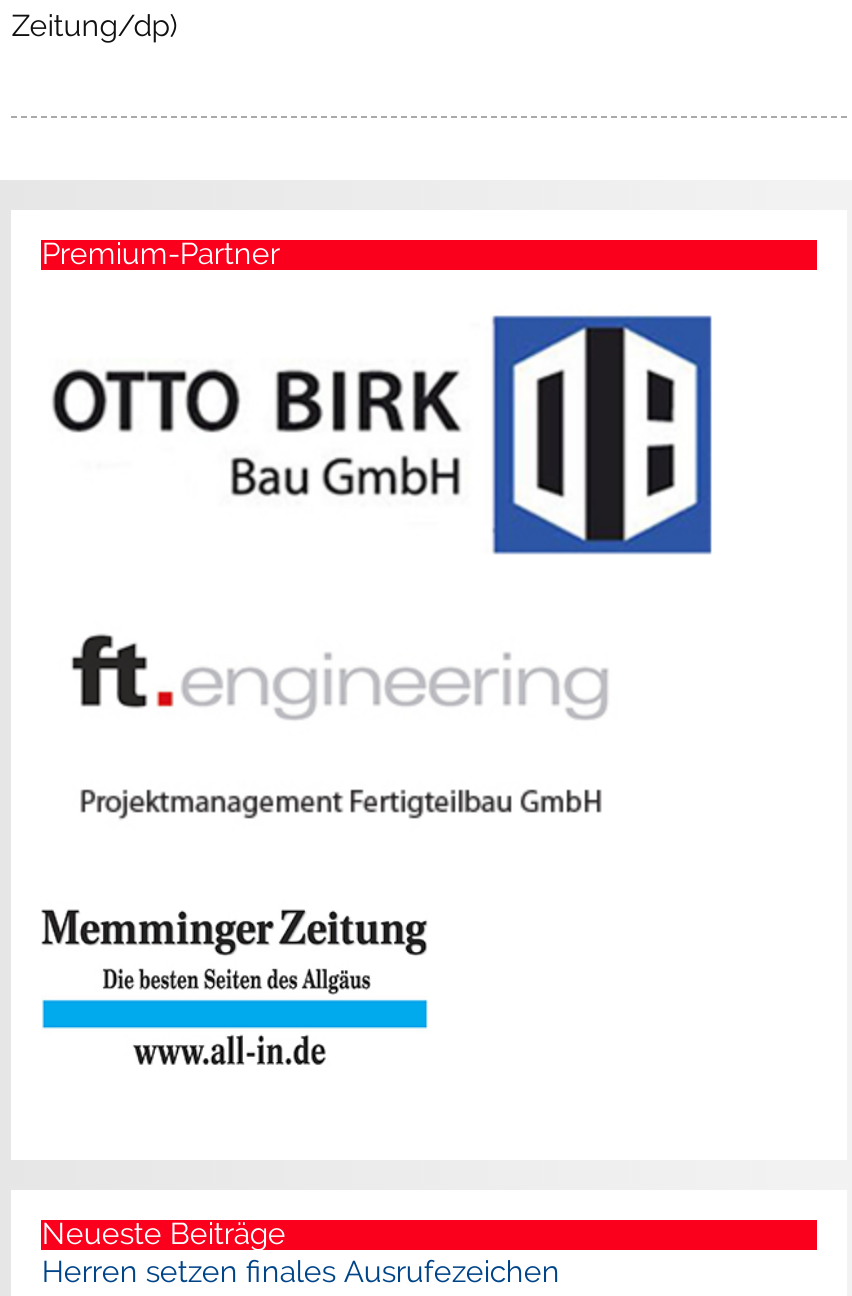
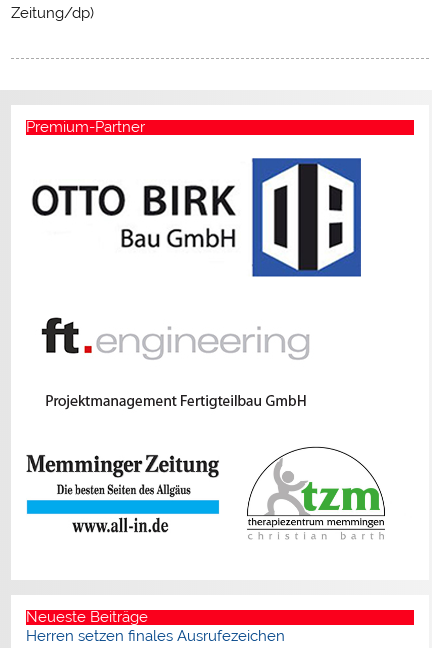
+ [image]
